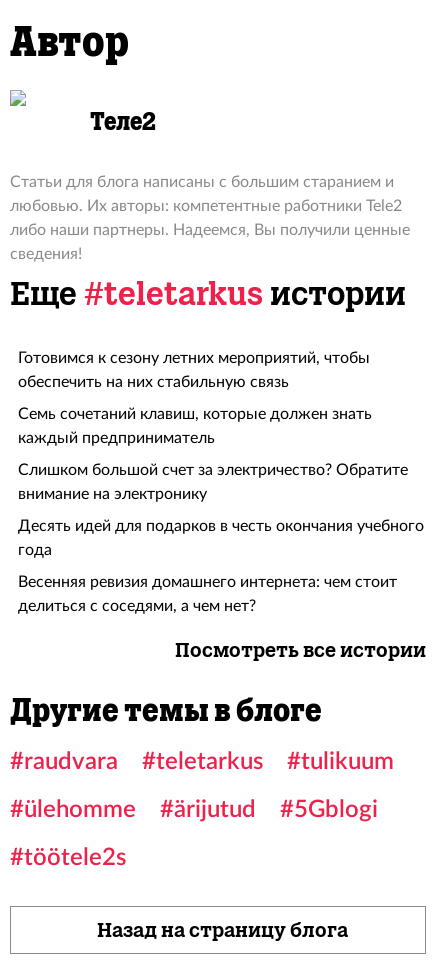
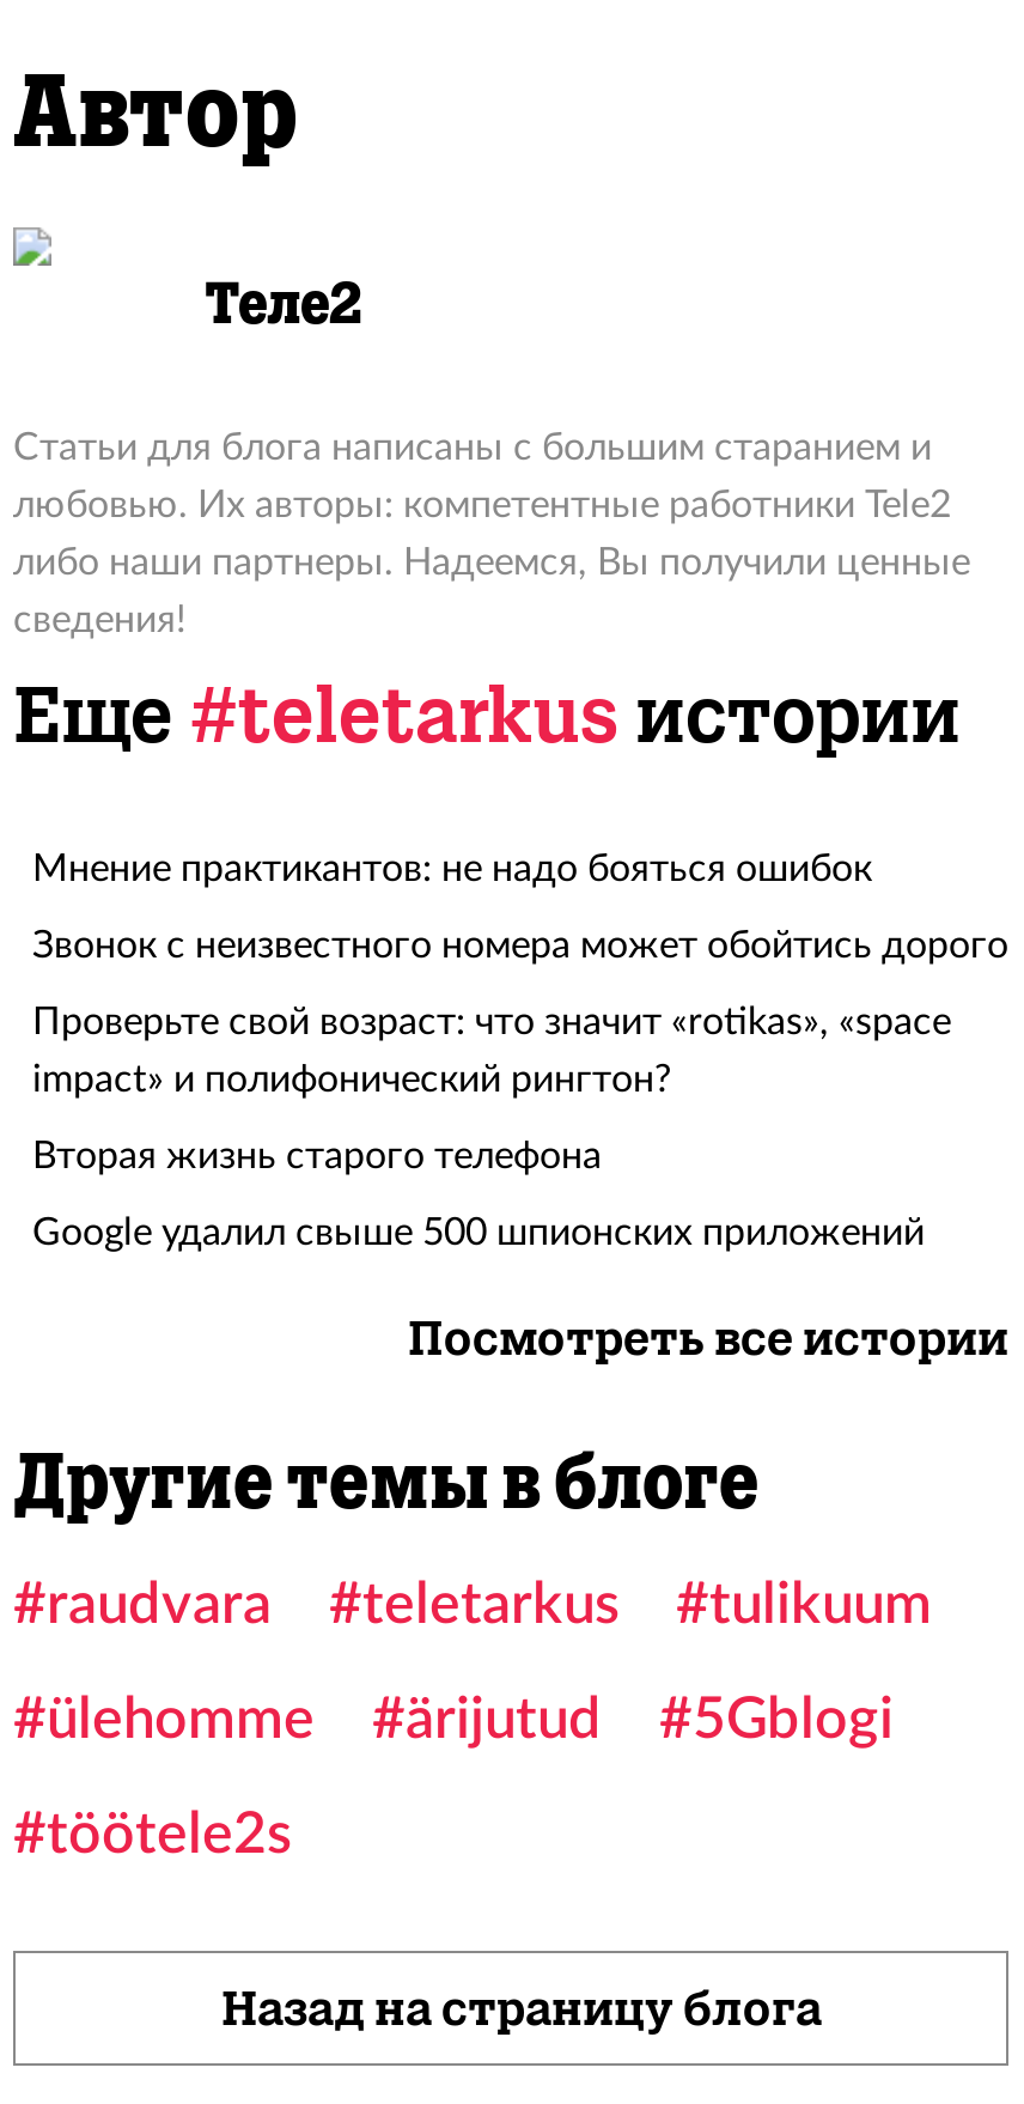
- Готовимся к сезону летних мероприятий, чтобы
- обеспечить на них стабильную связь
- Семь сочетаний клавиш, которые должен знать
- каждый предприниматель
- Слишком большой счет за электричество? Обратите
- внимание на электронику
- Десять идей для подарков в честь окончания учебного
- года
- Весенняя ревизия домашнего интернета: чем стоит
- делиться с соседями, а чем нет?
+ Мнение практикантов: не надо бояться ошибок
+ Звонок с неизвестного номера может обойтись дорого
+ Проверьте свой возраст: что значит «rotikas», «space
+ impact» и полифонический рингтон?
+ Вторая жизнь старого телефона
+ Google удалил свыше 500 шпионских приложений
